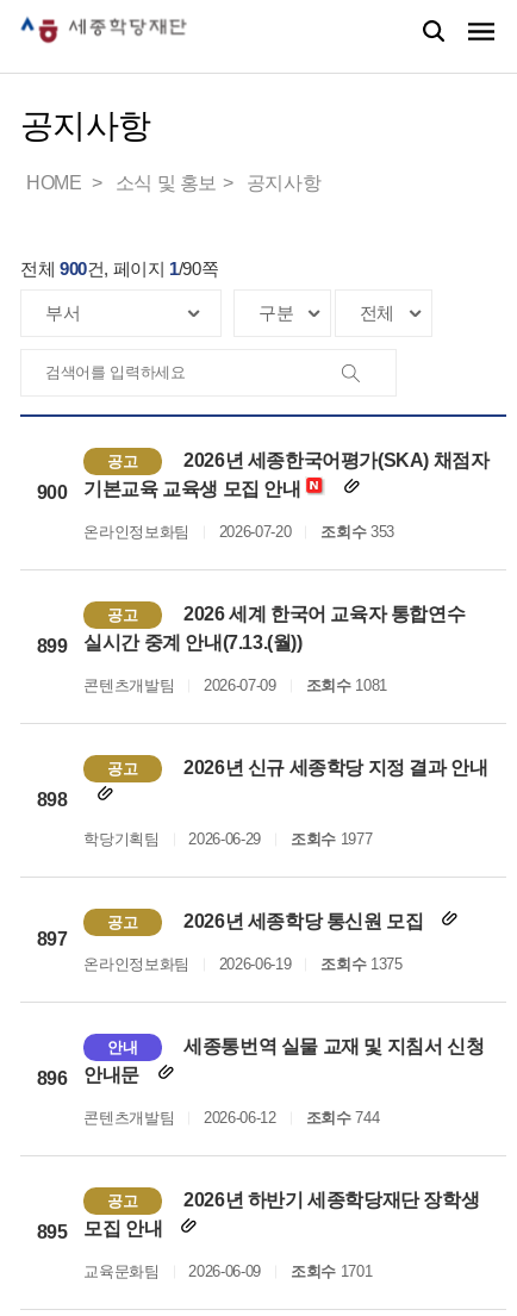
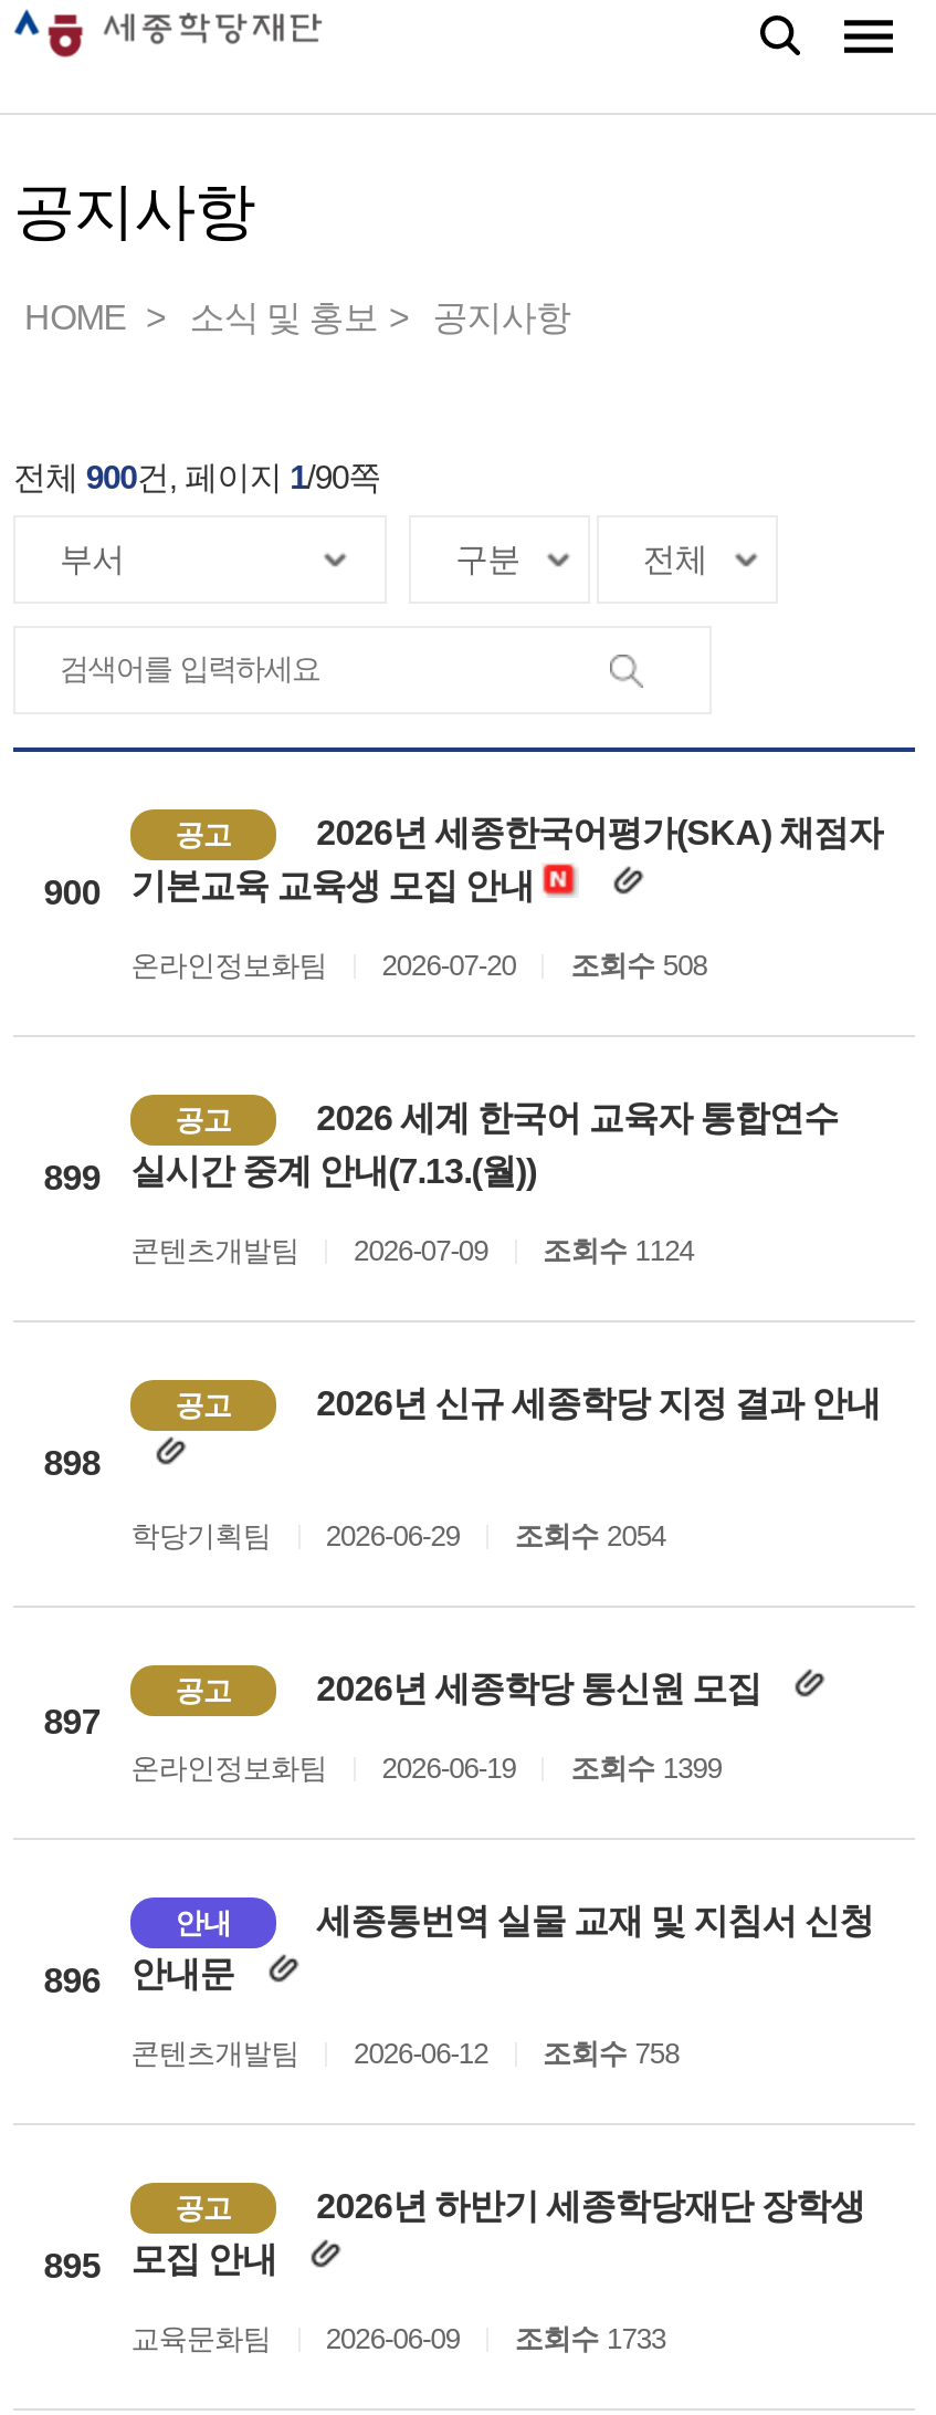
- 온라인정보화팀 2026-07-20 조회수 353
+ 온라인정보화팀 2026-07-20 조회수 508

- 콘텐츠개발팀 2026-07-09 조회수 1081
+ 콘텐츠개발팀 2026-07-09 조회수 1124

- 학당기획팀 2026-06-29 조회수 1977
+ 학당기획팀 2026-06-29 조회수 2054

- 온라인정보화팀 2026-06-19 조회수 1375
+ 온라인정보화팀 2026-06-19 조회수 1399

- 콘텐츠개발팀 2026-06-12 조회수 744
+ 콘텐츠개발팀 2026-06-12 조회수 758

- 교육문화팀 2026-06-09 조회수 1701
+ 교육문화팀 2026-06-09 조회수 1733
